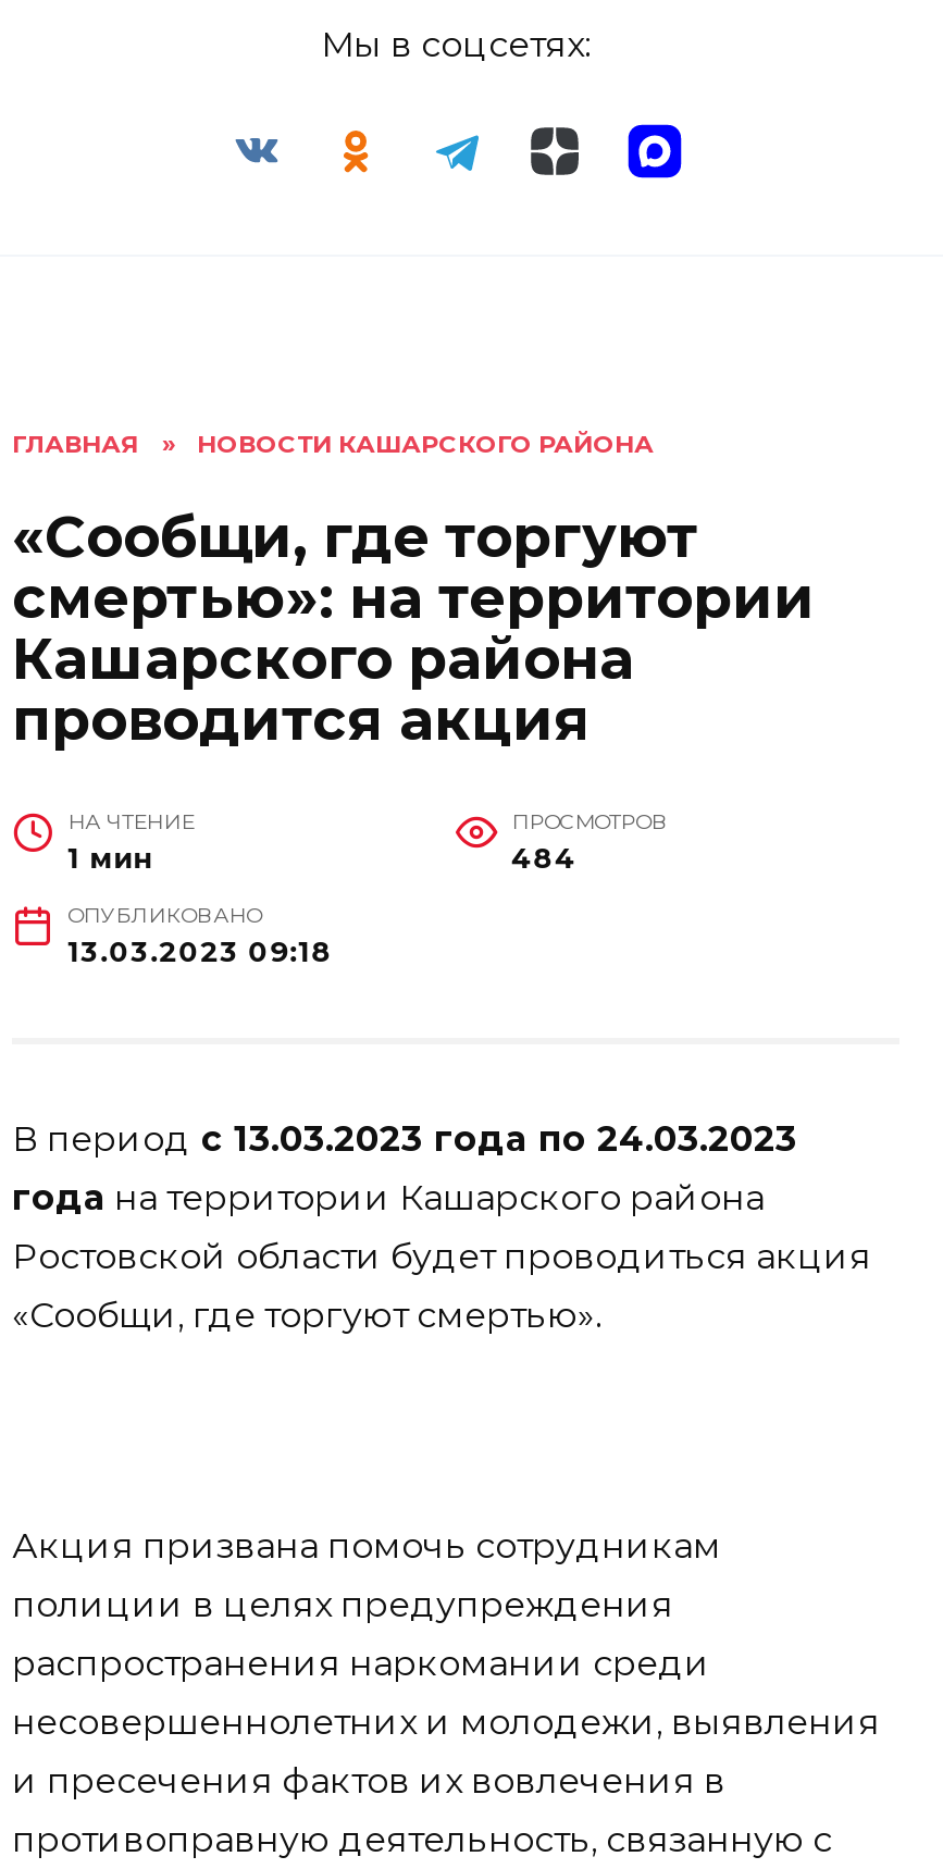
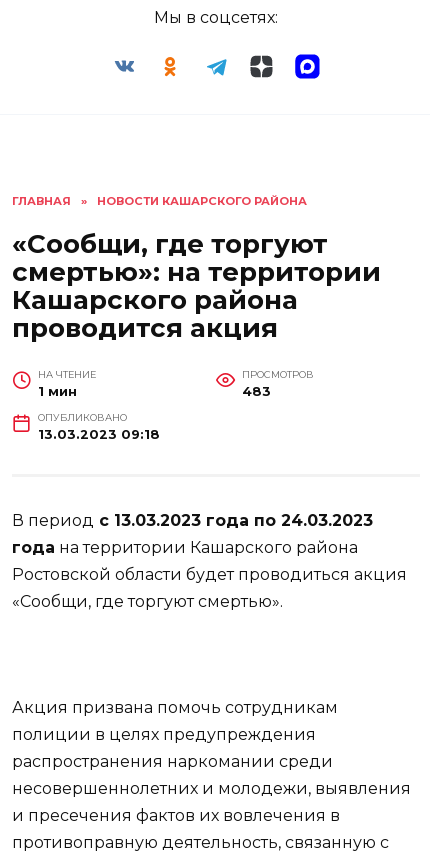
- 484
+ 483
